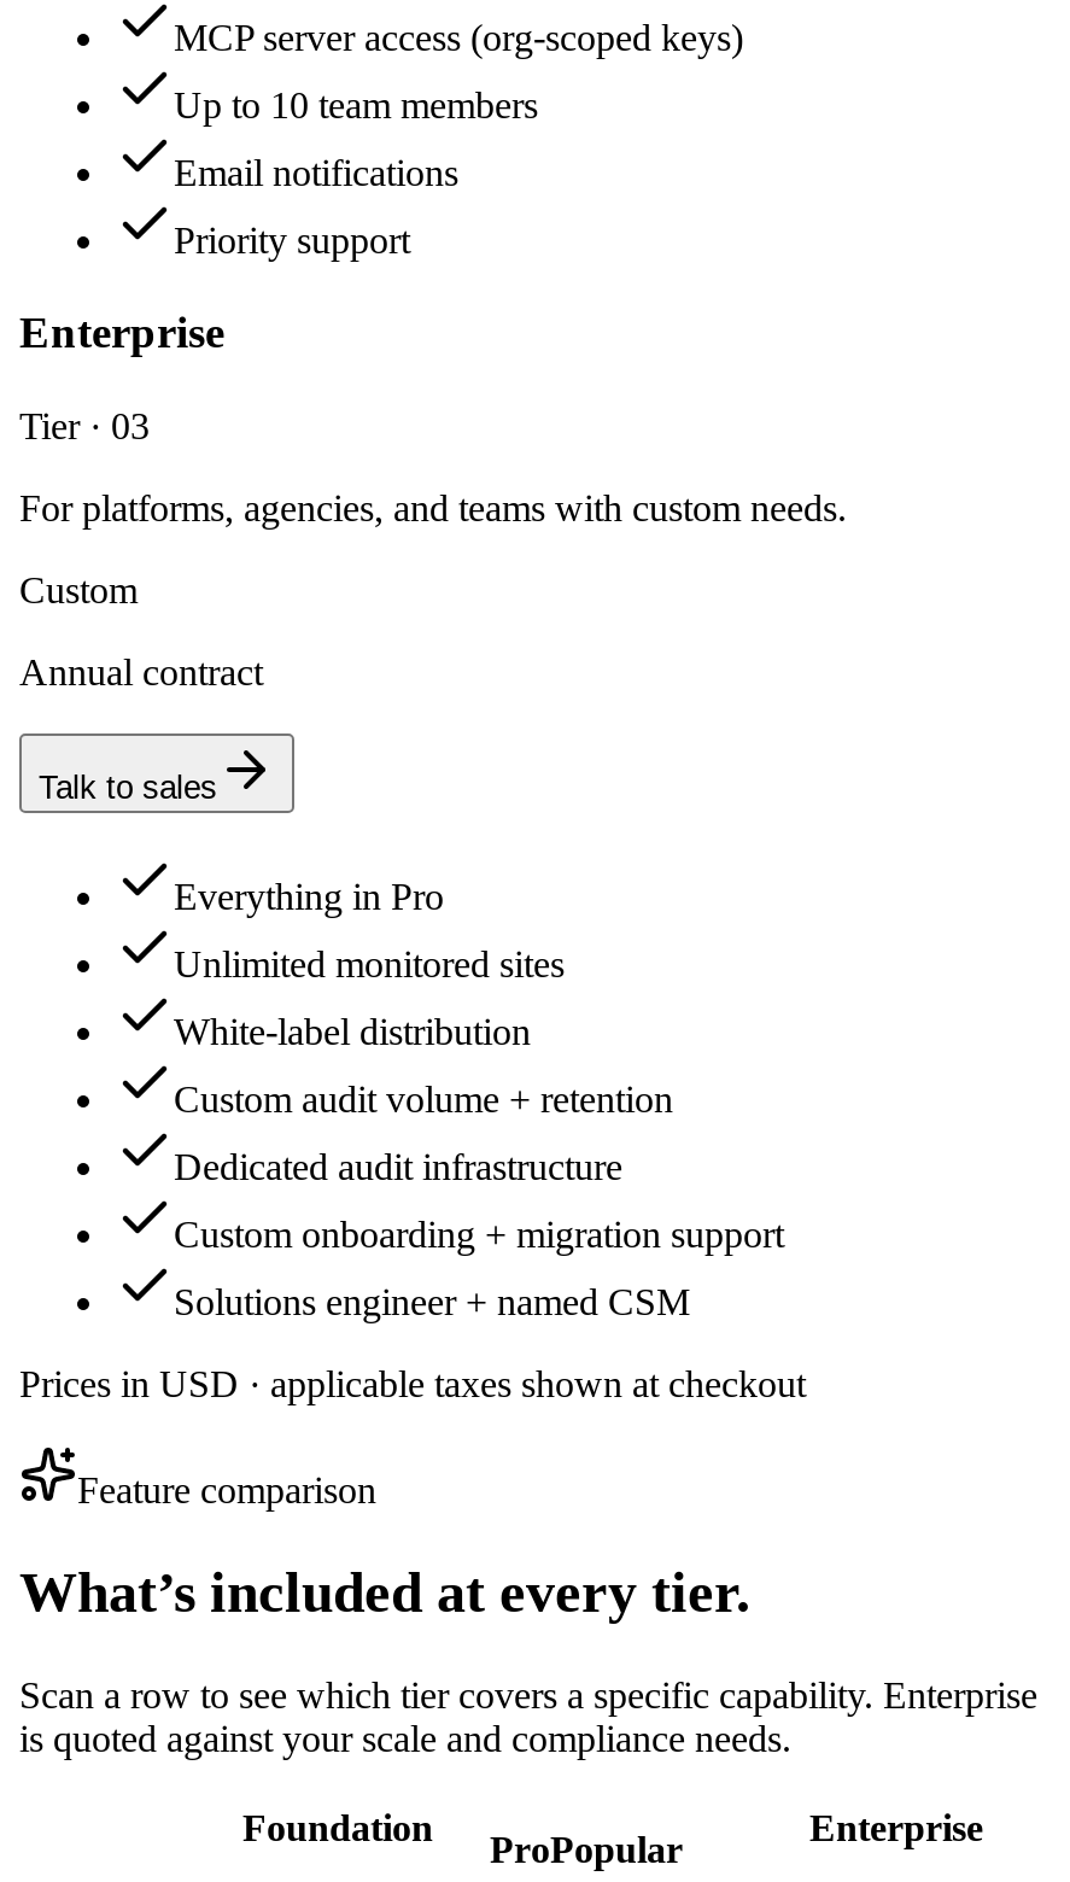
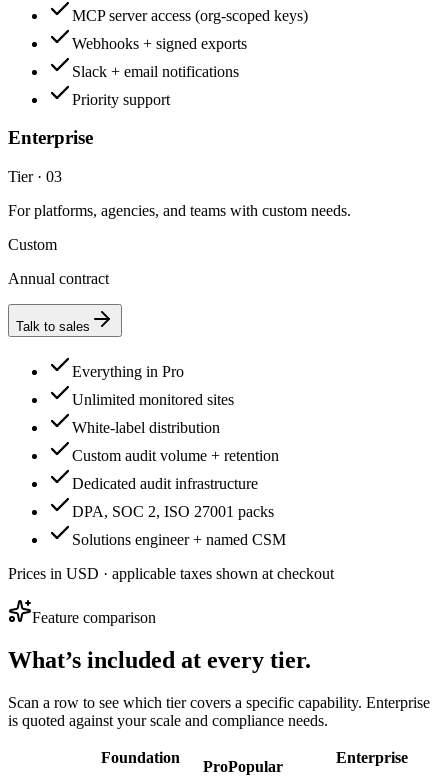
- Up to 10 team members
+ Webhooks + signed exports

- Email notifications
+ Slack + email notifications

- Custom onboarding + migration support
+ DPA, SOC 2, ISO 27001 packs
